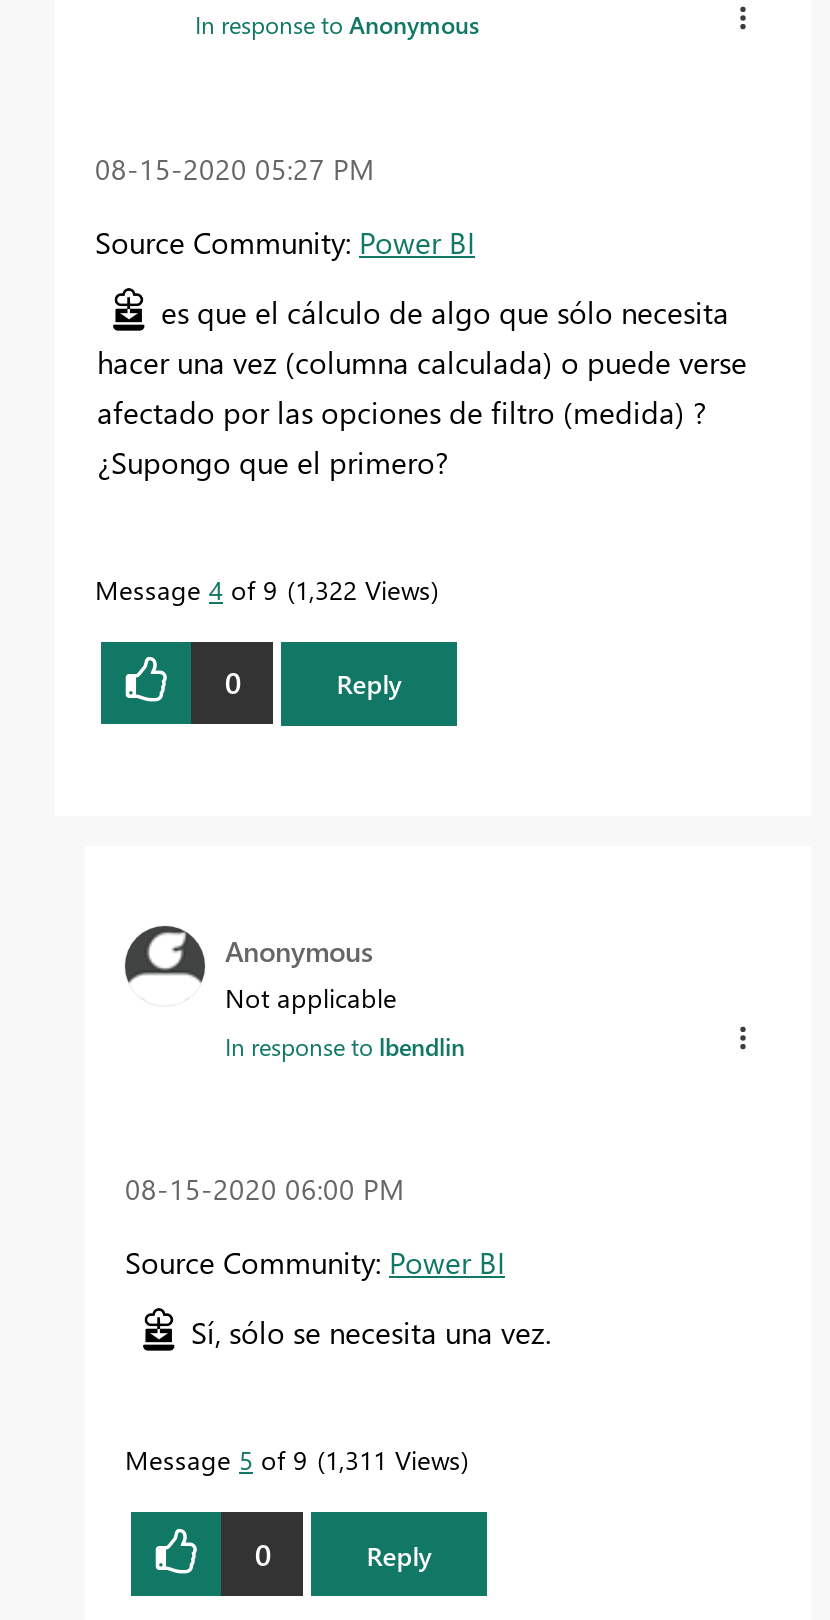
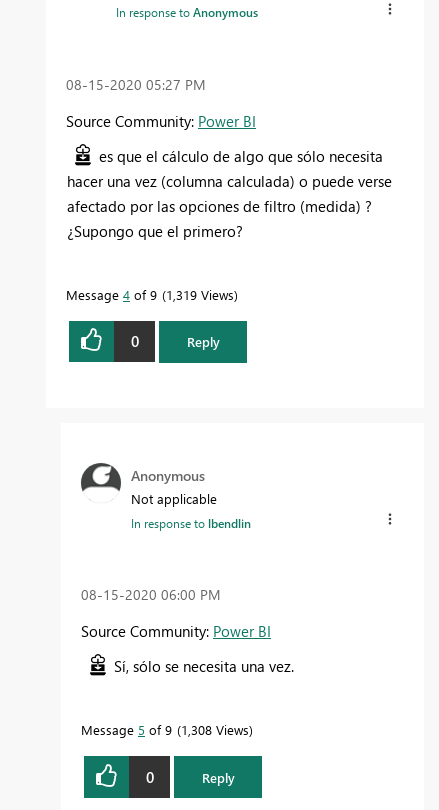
- Message 4 of 9 1,322 Views
+ Message 4 of 9 1,319 Views

- Message 5 of 9 1,311 Views
+ Message 5 of 9 1,308 Views
